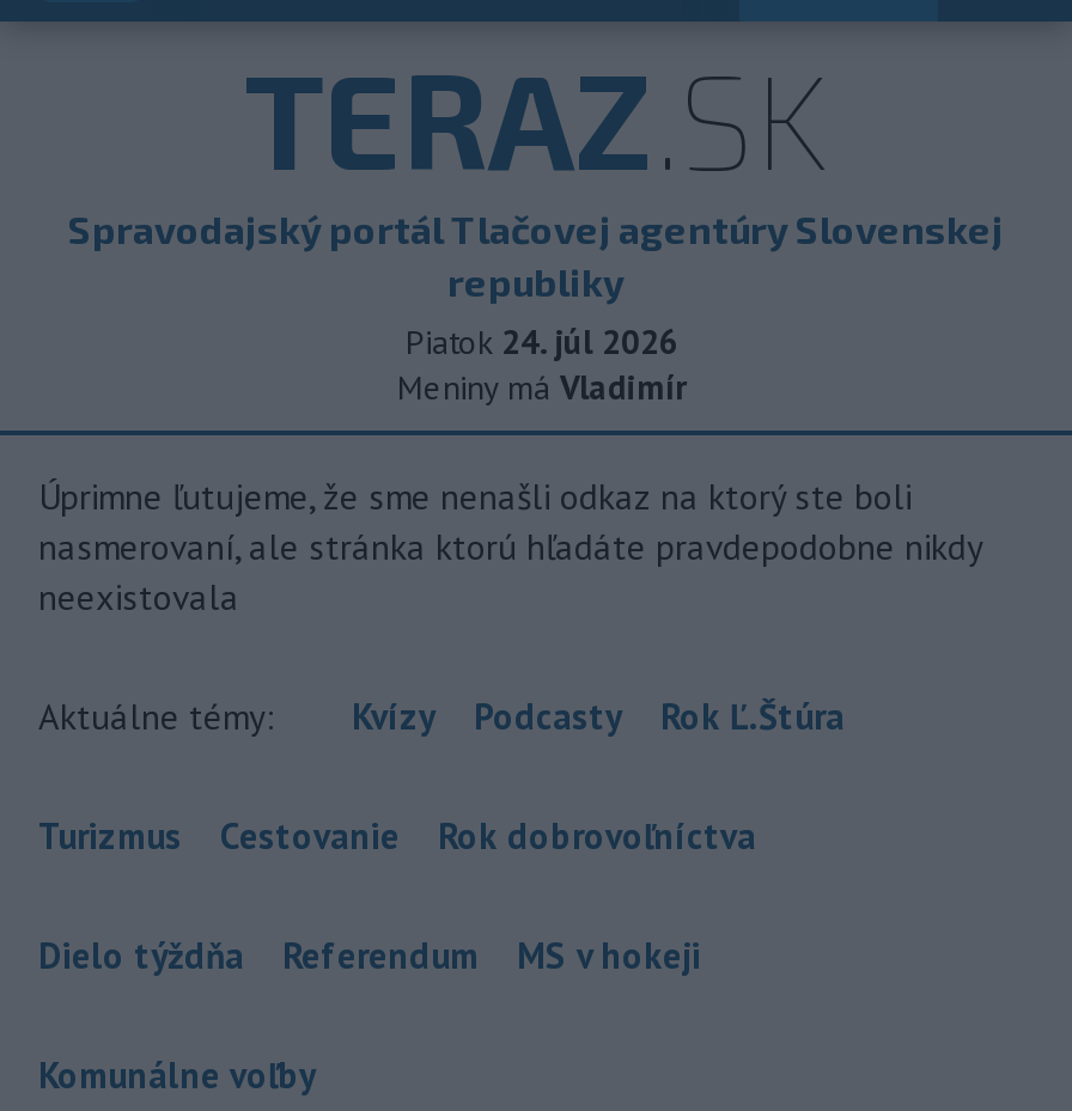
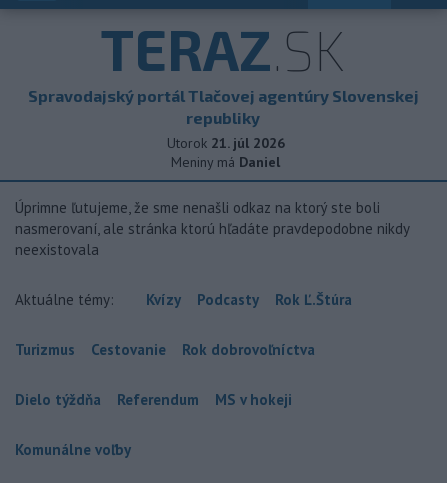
- Piatok 24. júl 2026
+ Utorok 21. júl 2026

- Meniny má Vladimír
+ Meniny má Daniel
